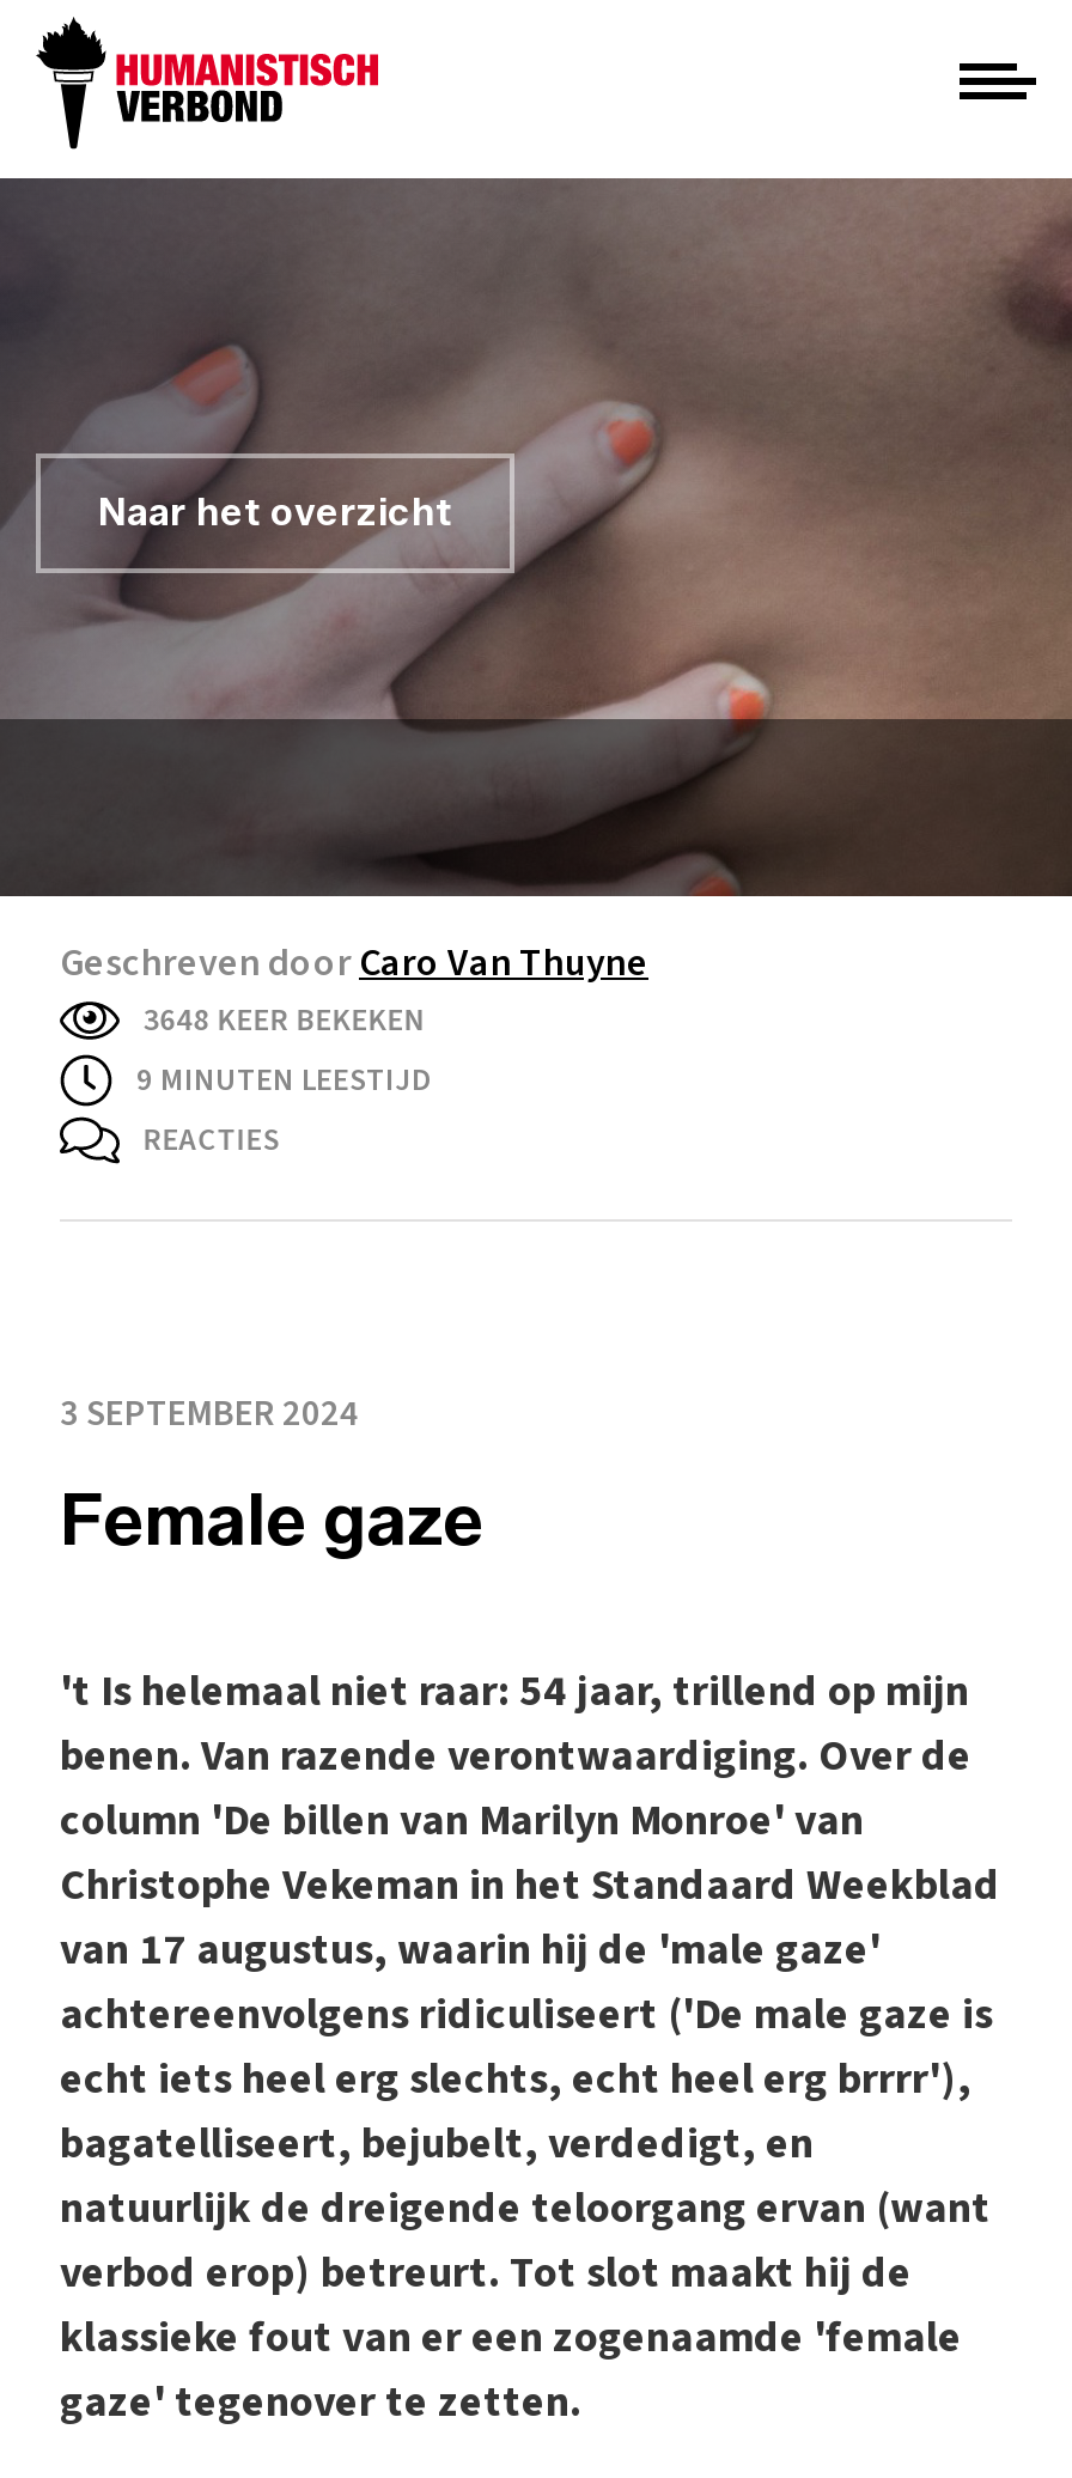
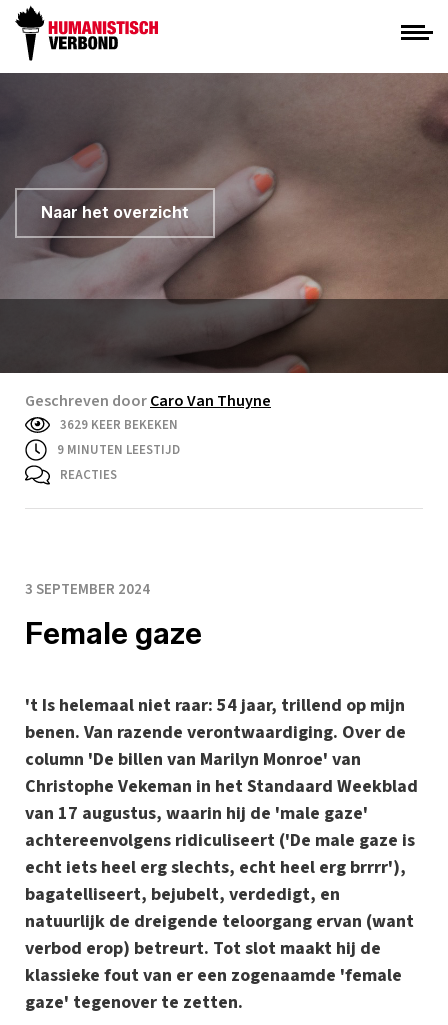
- 3648 KEER BEKEKEN
+ 3629 KEER BEKEKEN
